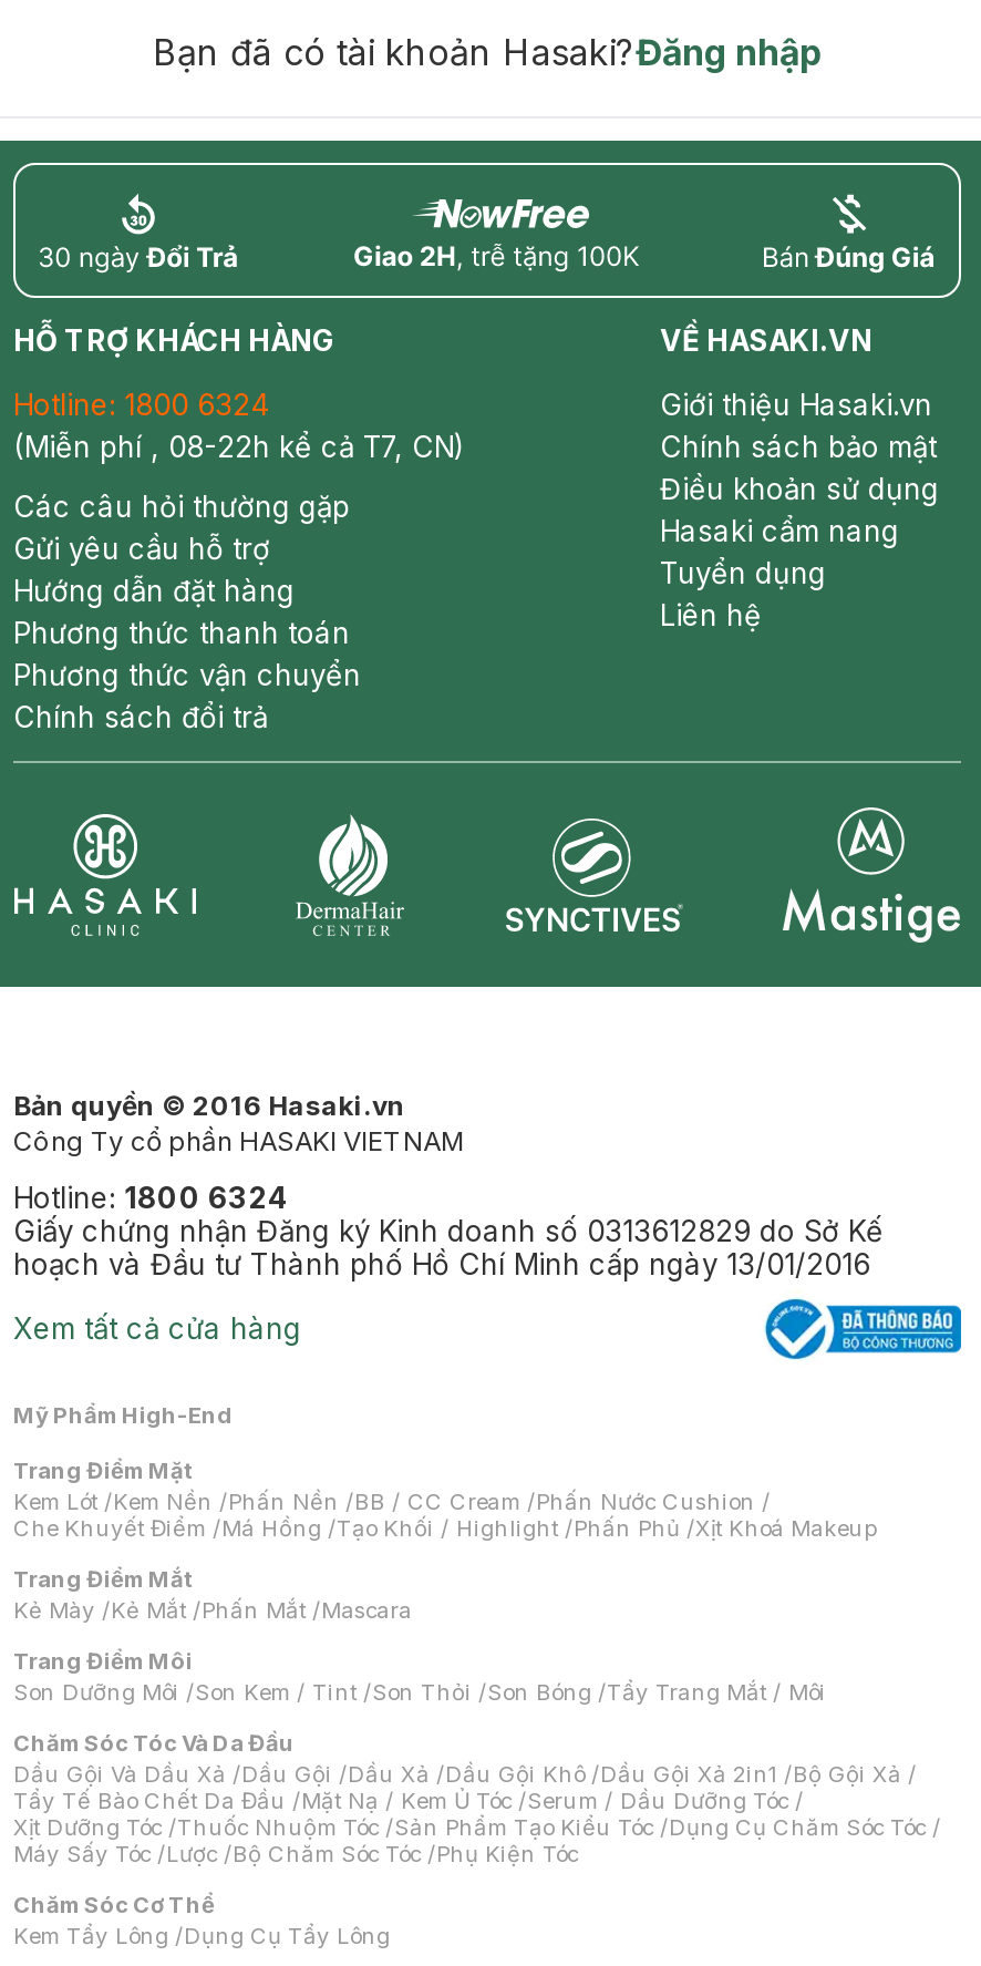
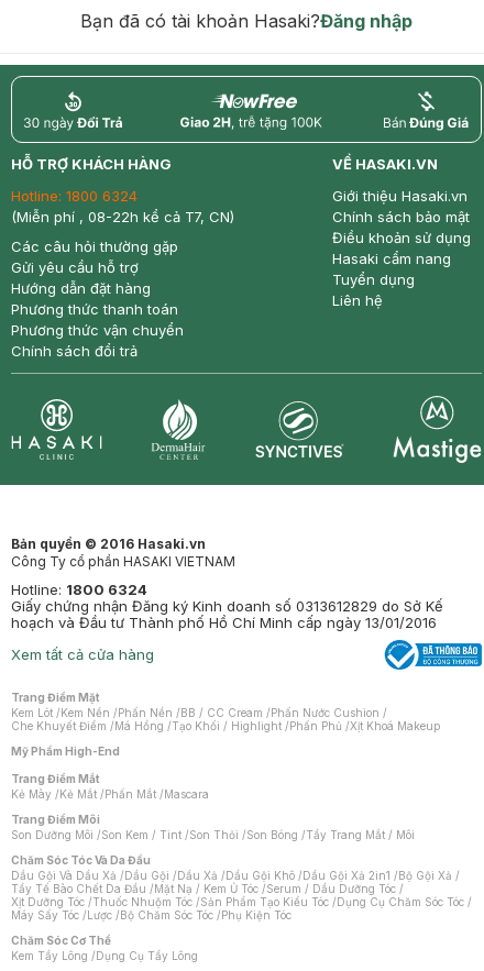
moved down: Mỹ Phẩm High-End

moved up: Trang Điểm Mặt | Kem Lót /Kem Nền /Phấn Nền /BB / CC Cream /Phấn Nước Cushion / | Che Khuyết Điểm /Má Hồng /Tạo Khối / Highlight /Phấn Phủ /Xịt Khoá Makeup
